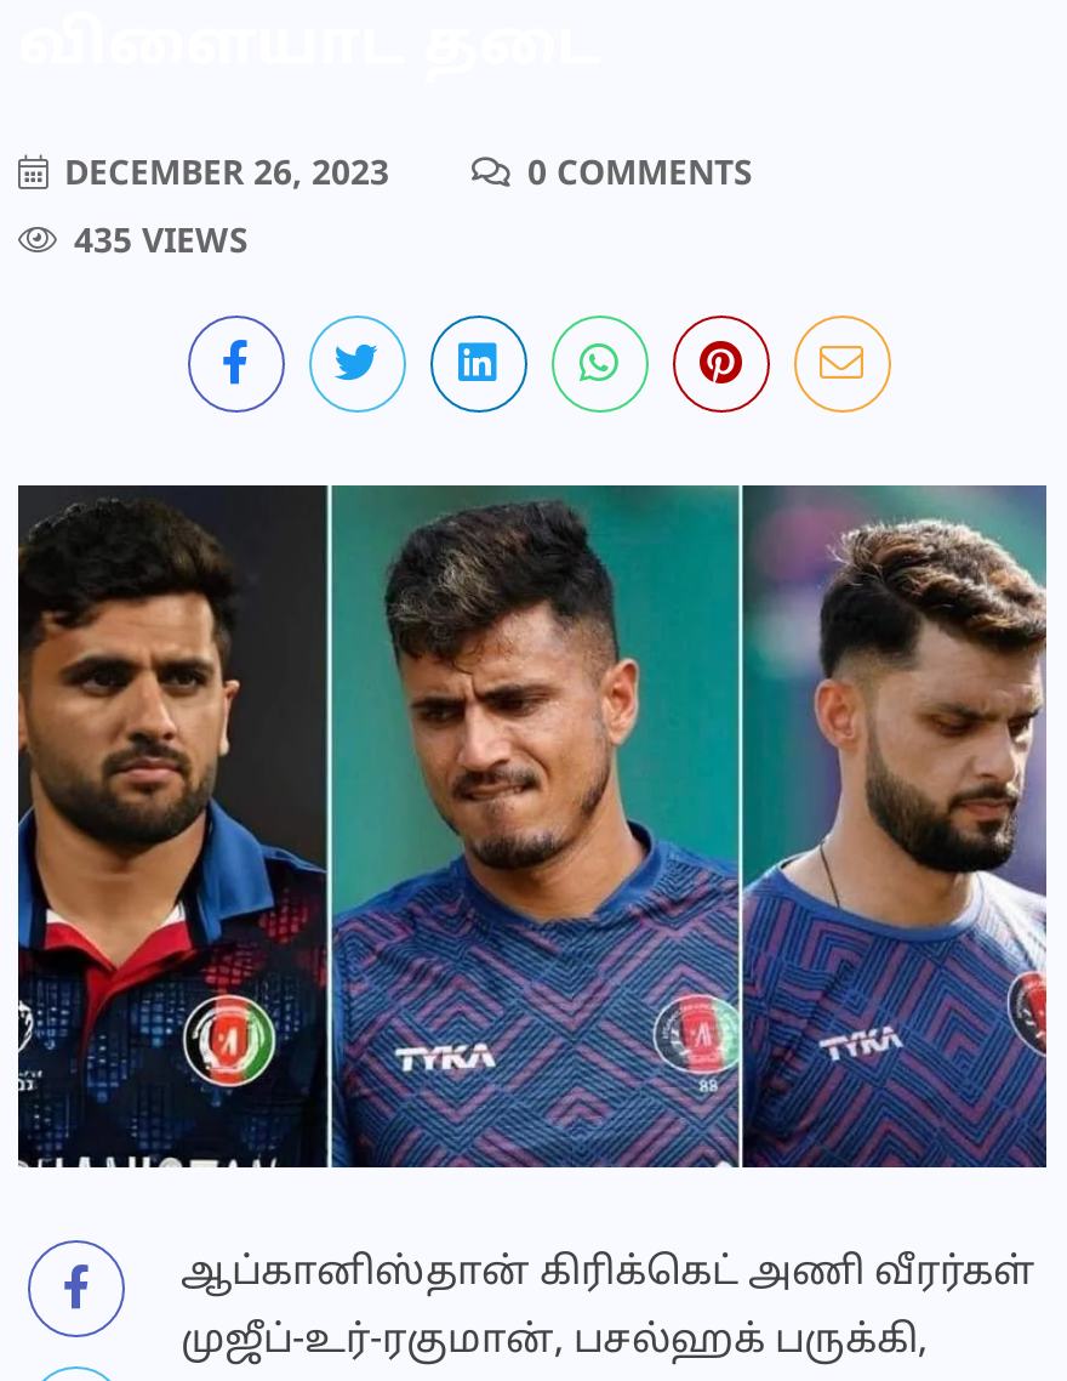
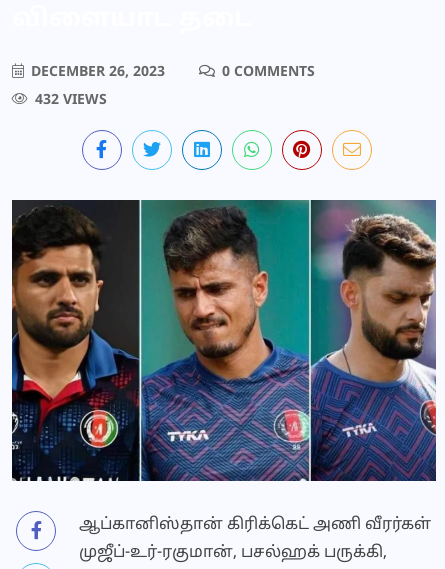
- 435 VIEWS
+ 432 VIEWS
